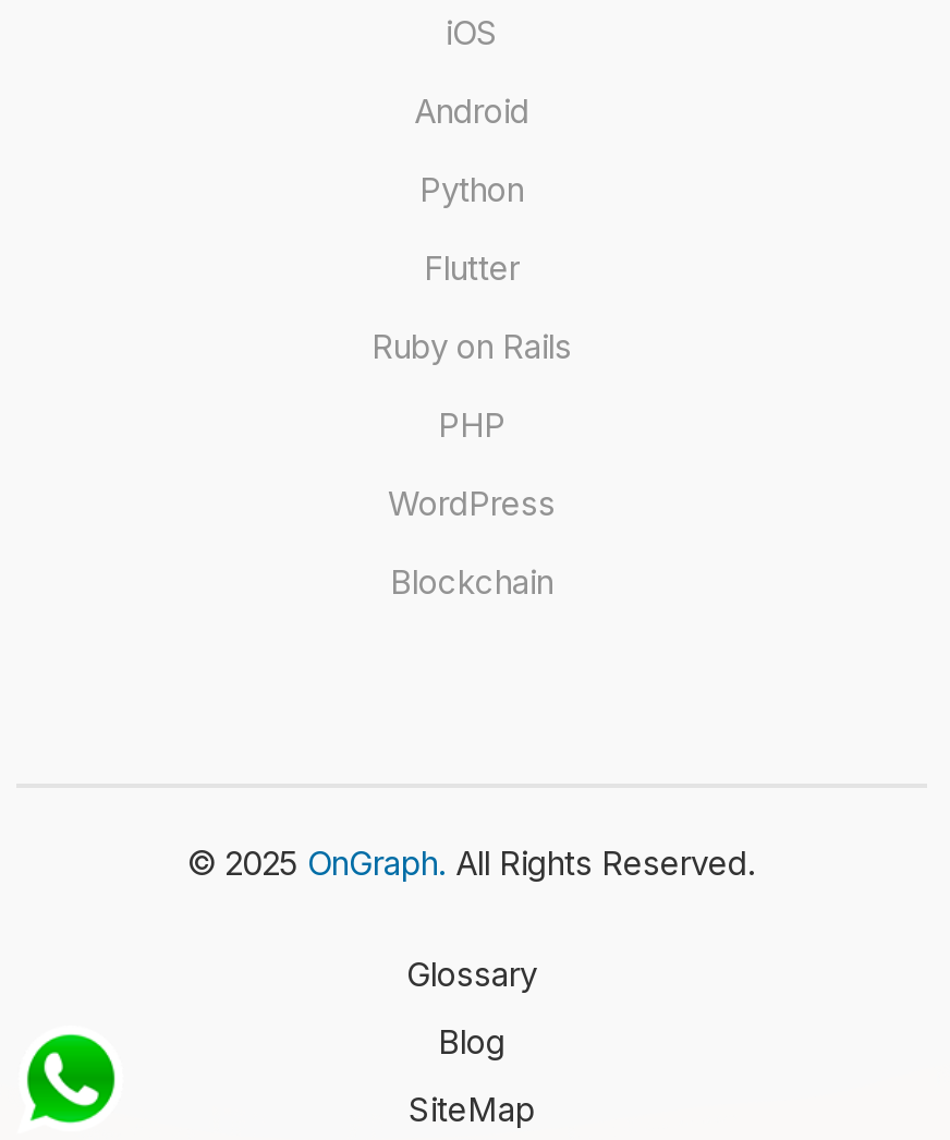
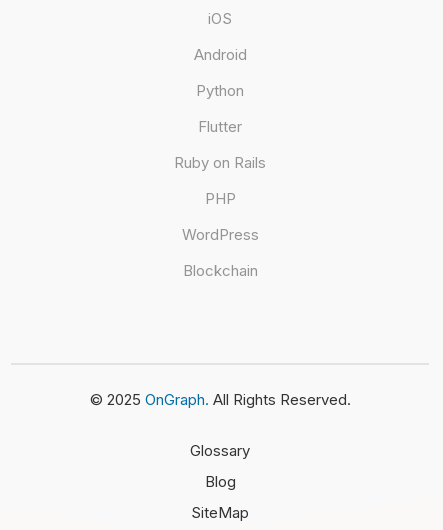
- [image]
